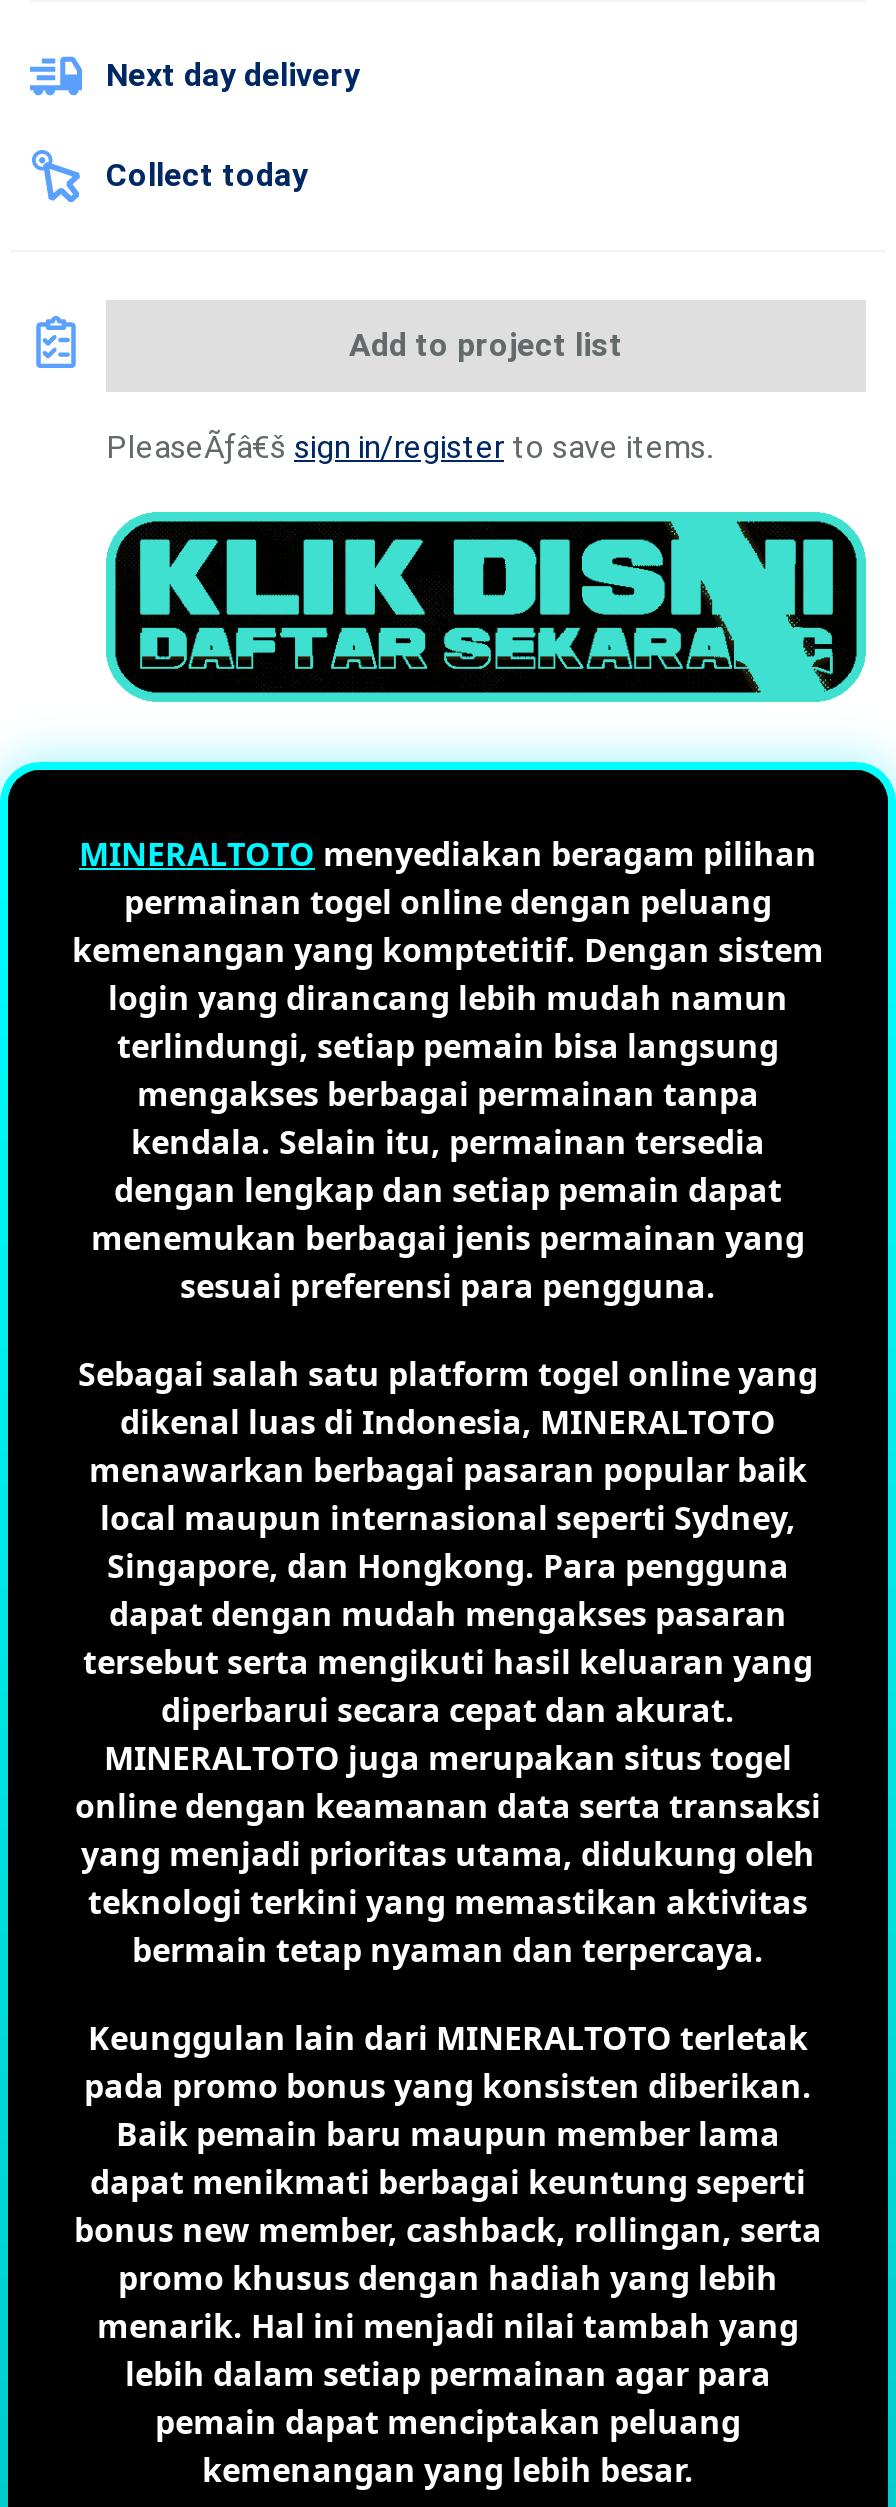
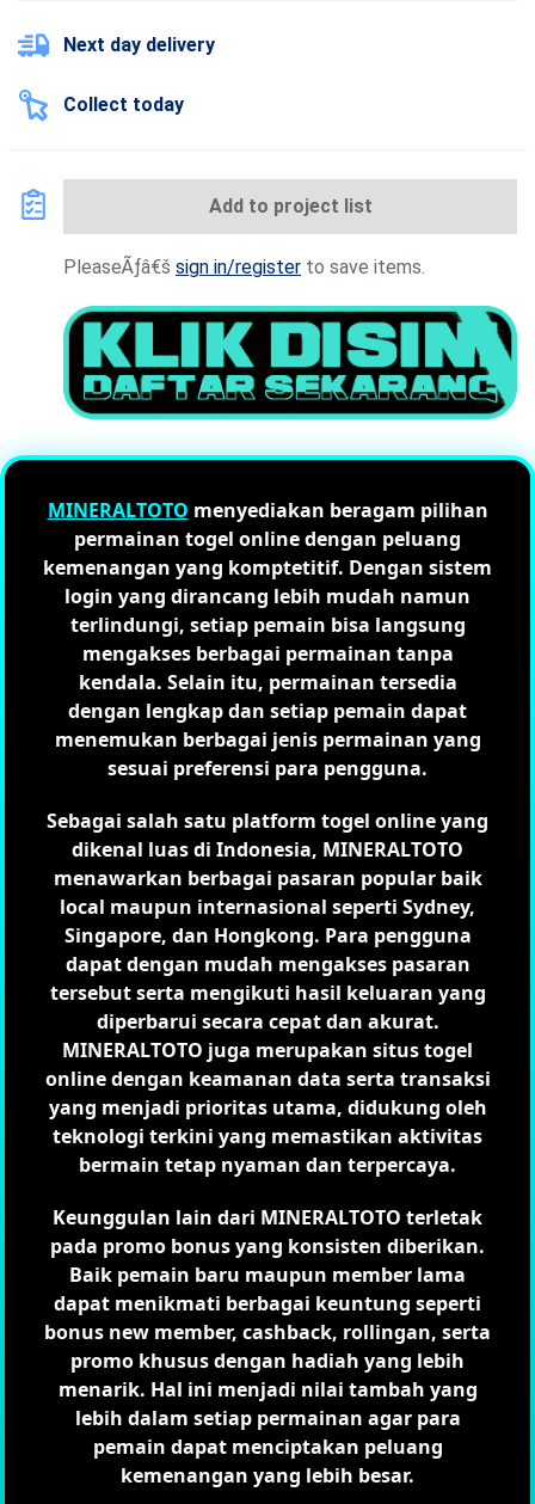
- [image]
+ [image]
